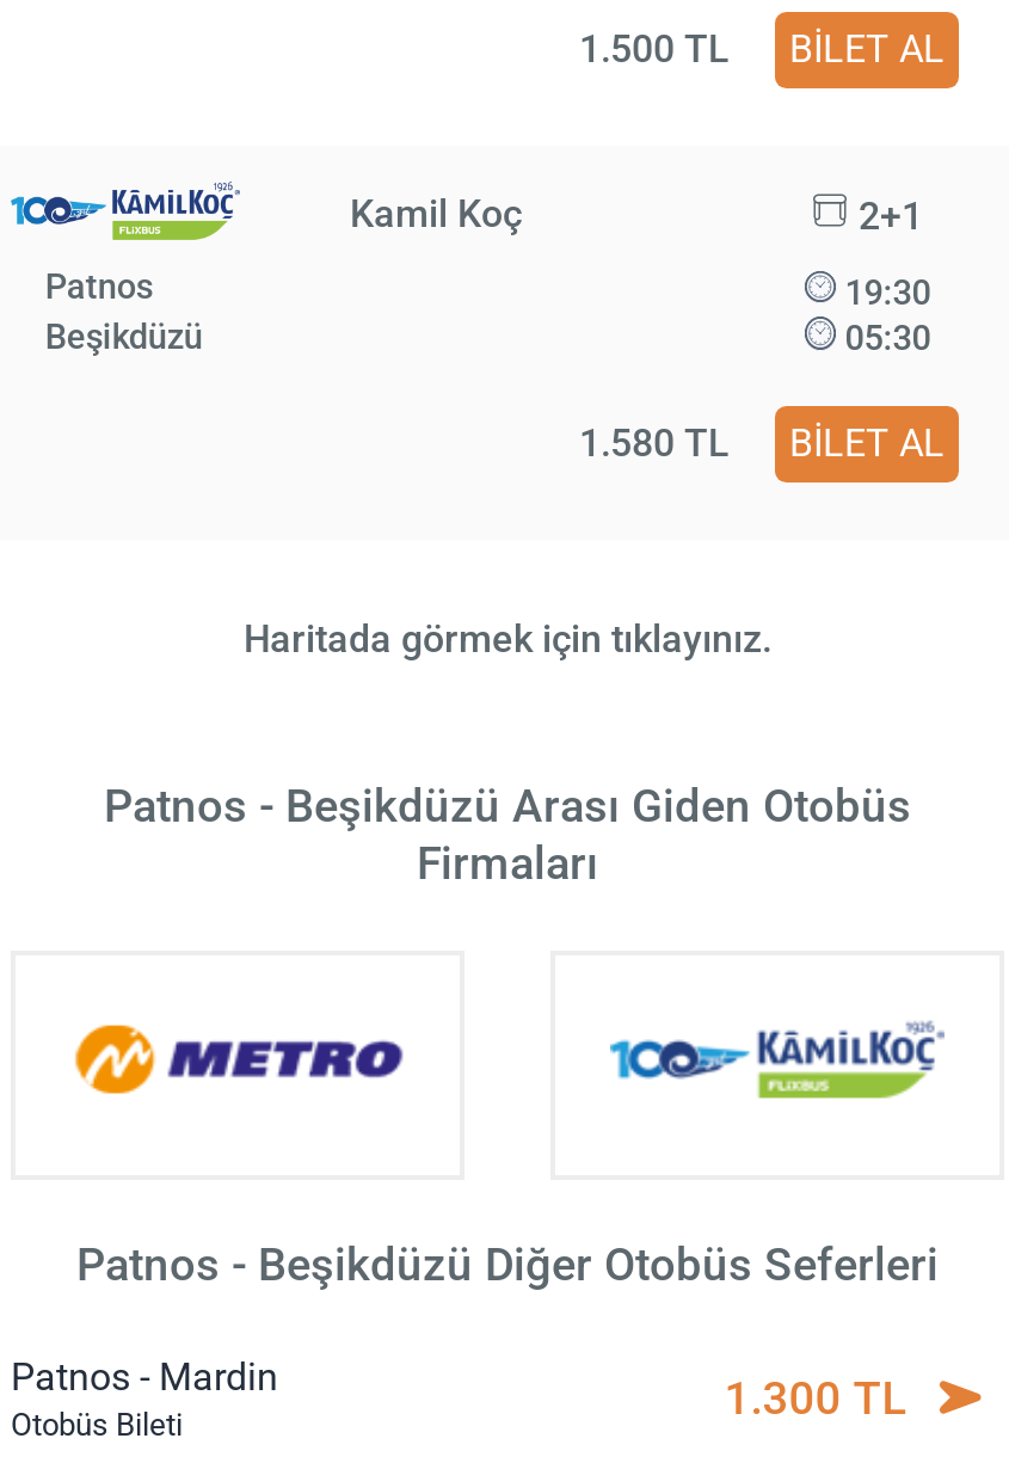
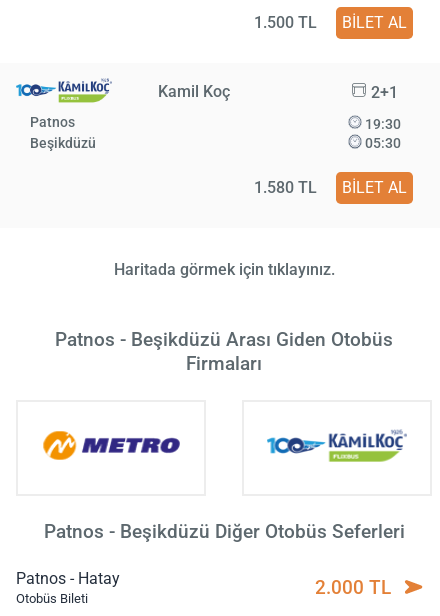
- Patnos - Mardin
+ Patnos - Hatay

- 1.300 TL
+ 2.000 TL
